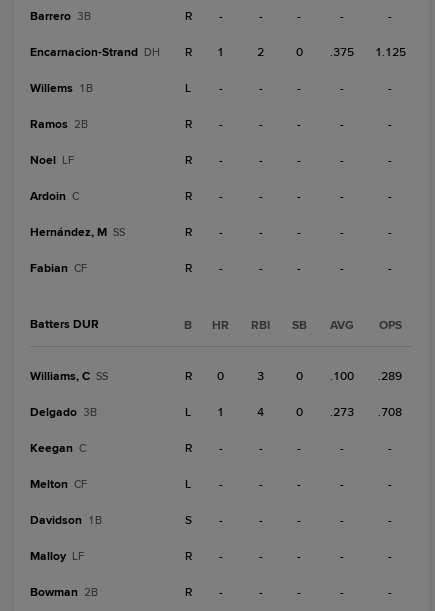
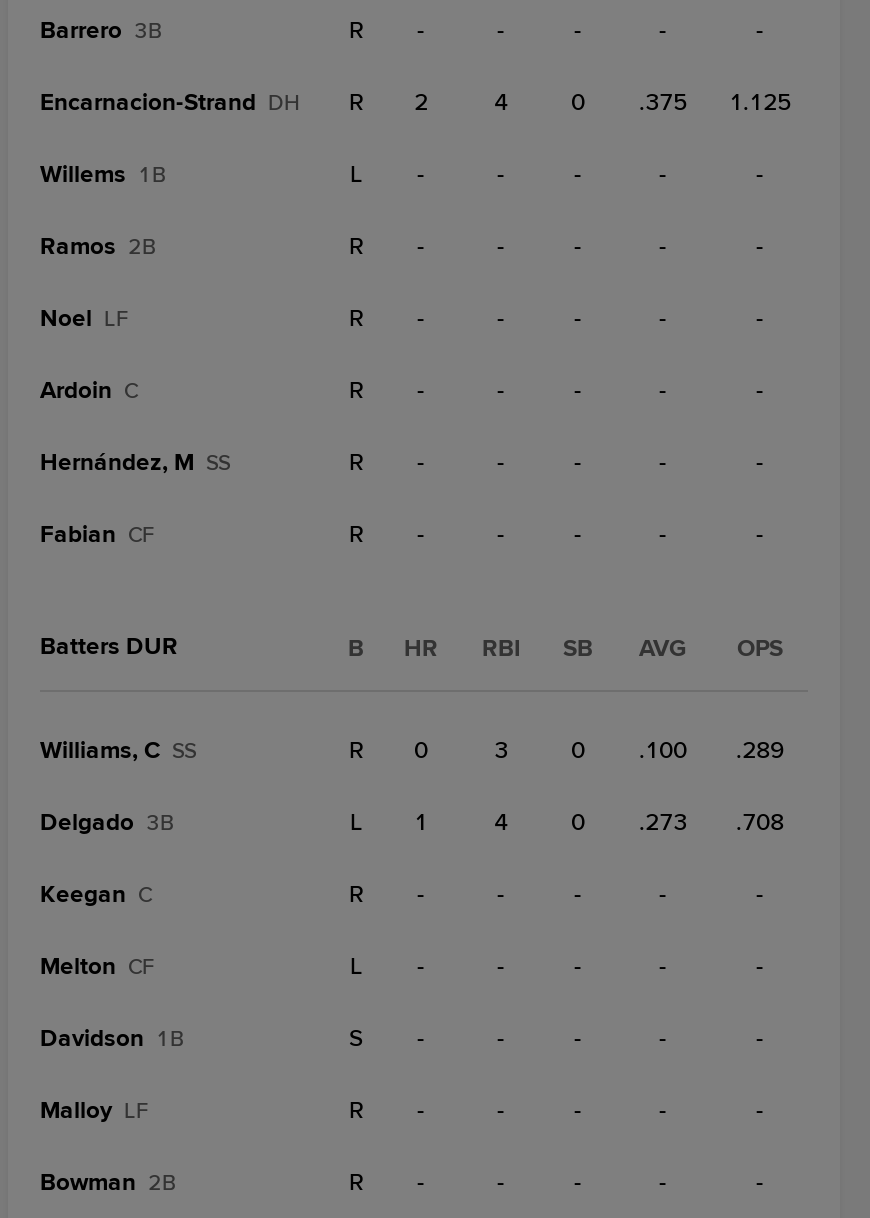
- 1

+ 4
